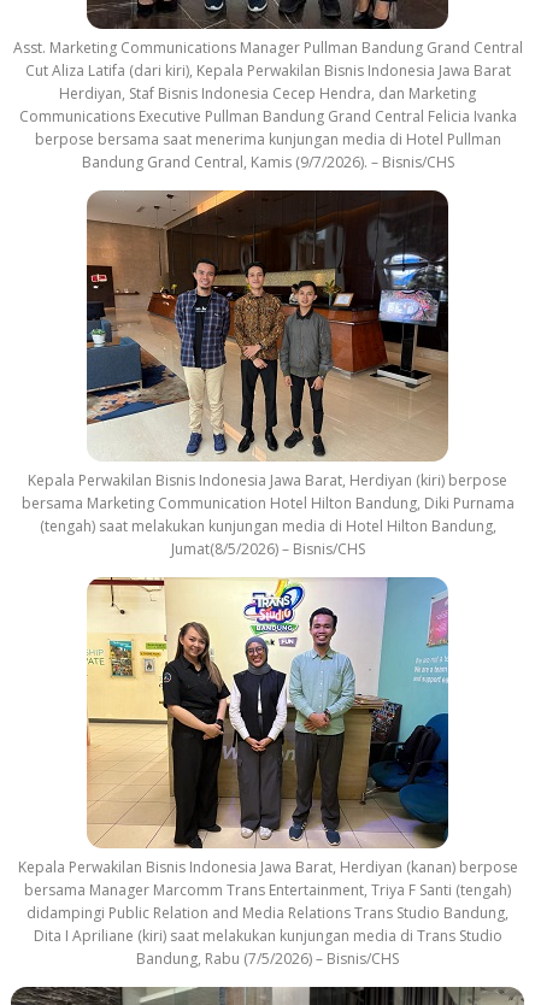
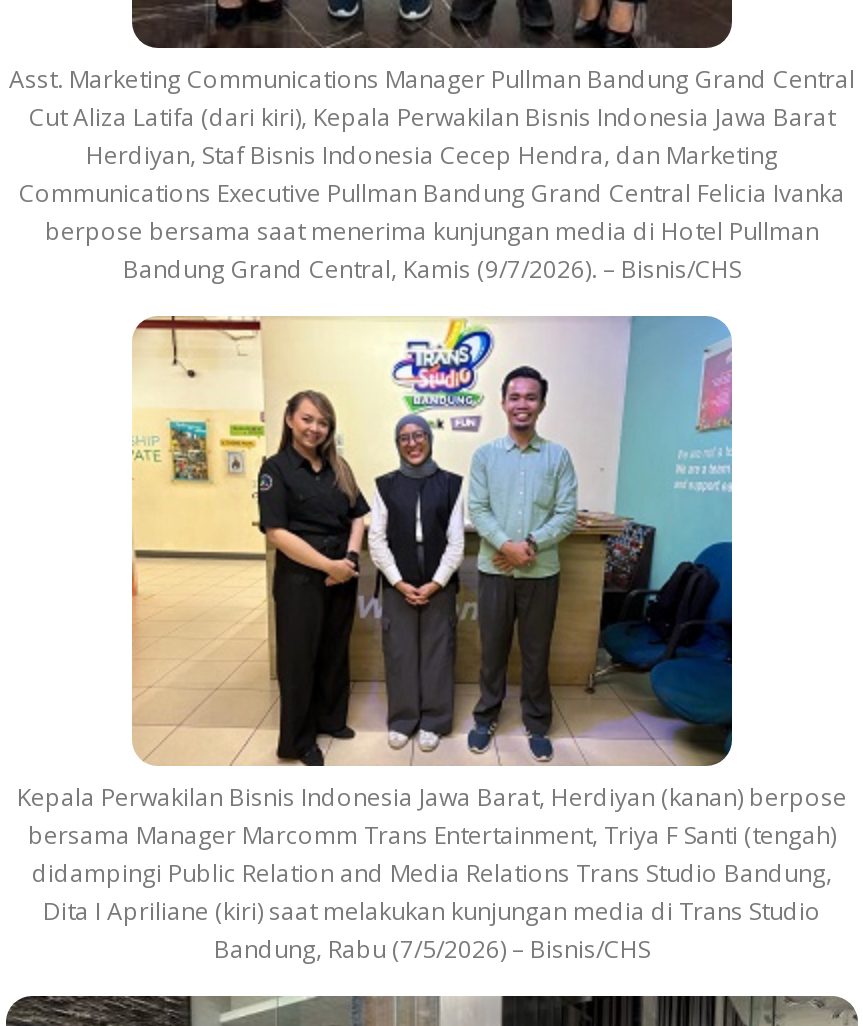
- [image]
- Kepala Perwakilan Bisnis Indonesia Jawa Barat, Herdiyan (kiri) berpose
- bersama Marketing Communication Hotel Hilton Bandung, Diki Purnama
- (tengah) saat melakukan kunjungan media di Hotel Hilton Bandung,
- Jumat(8/5/2026) – Bisnis/CHS
